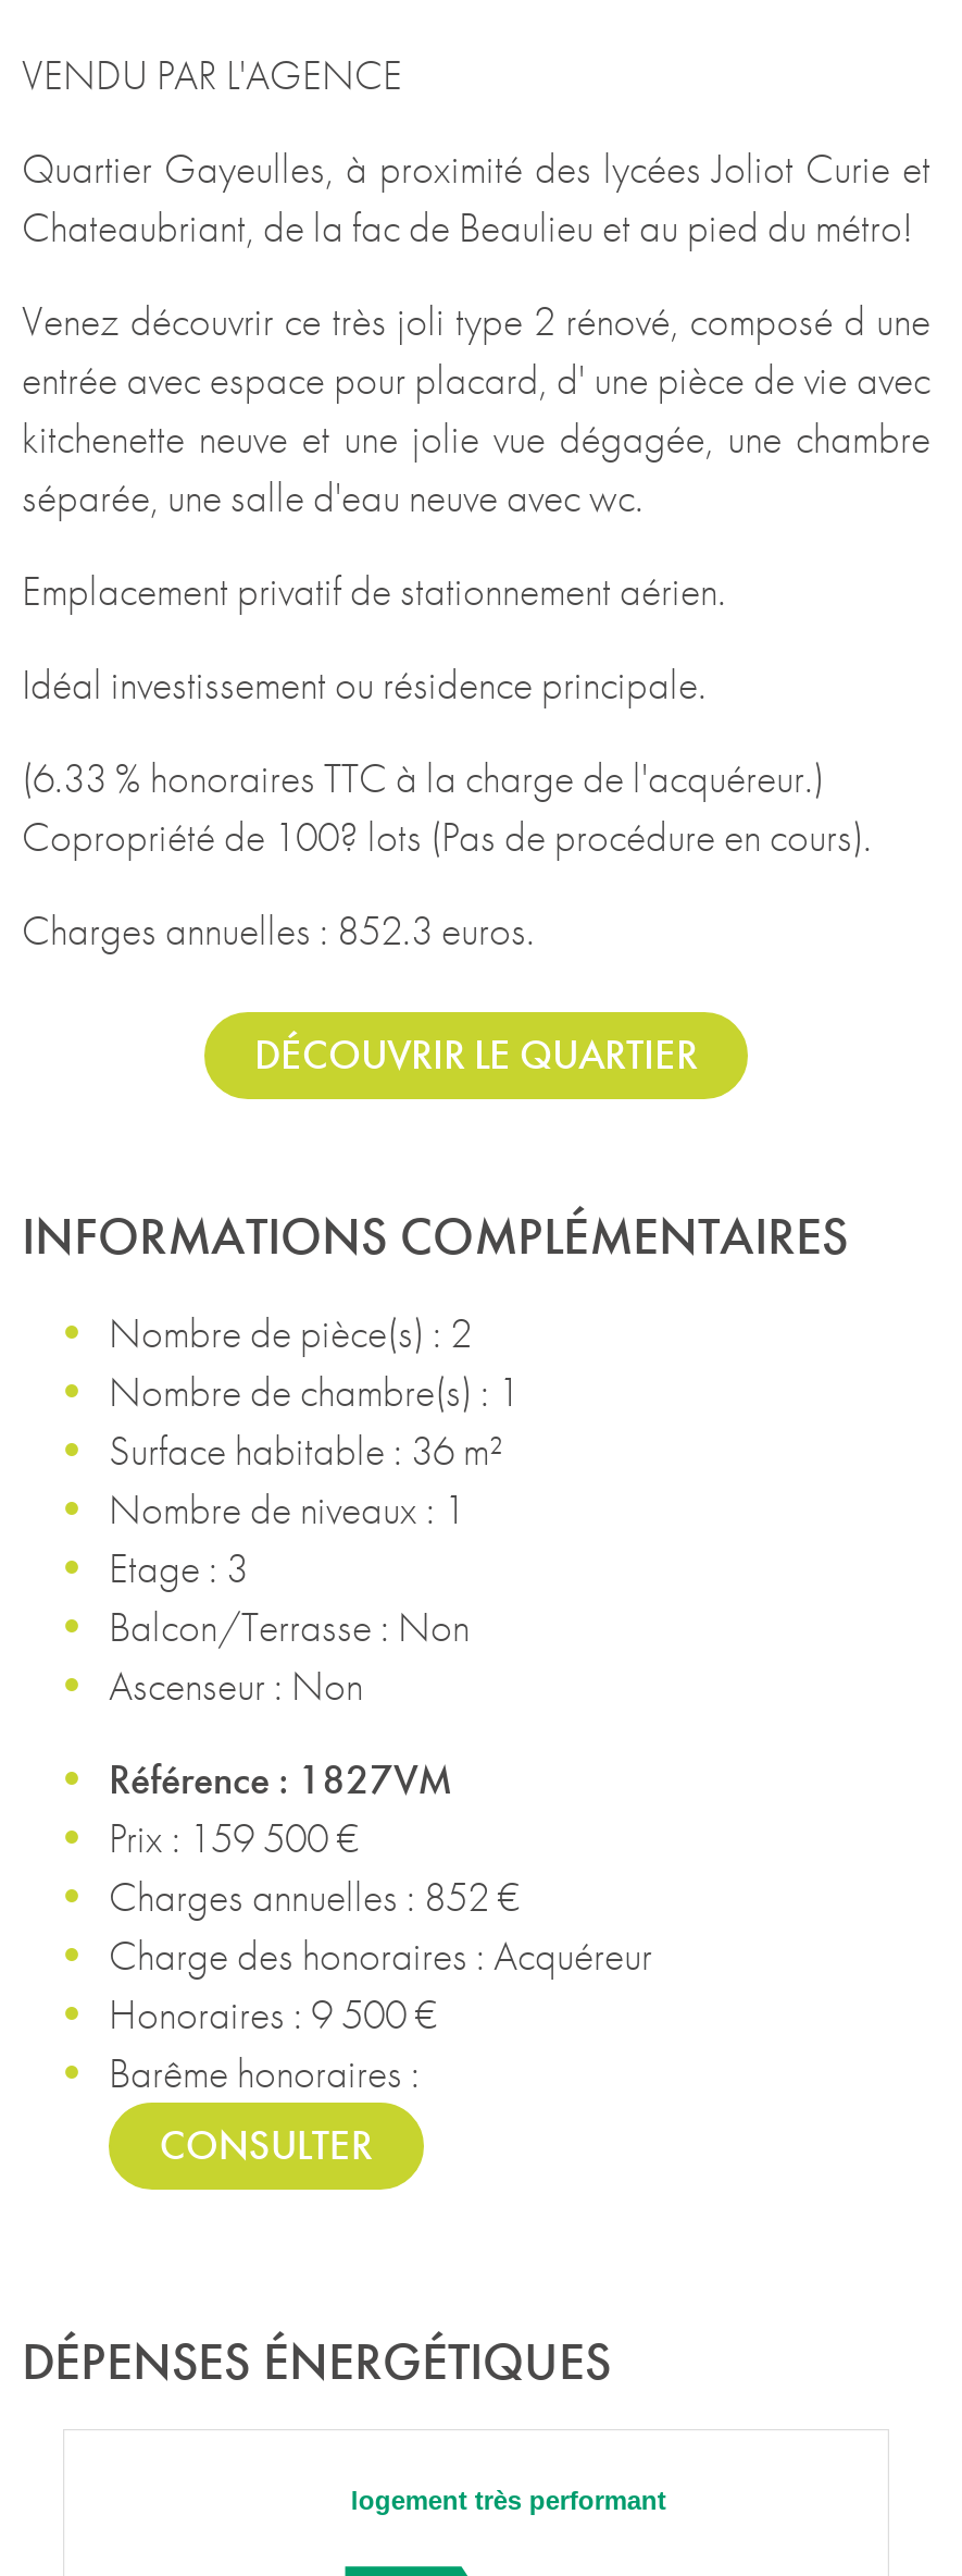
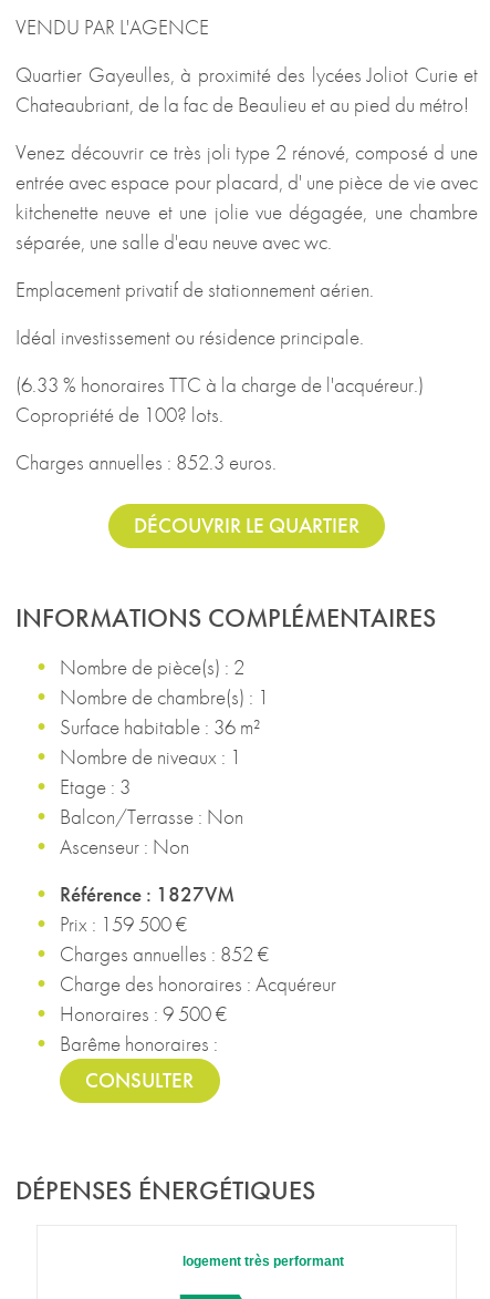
- Copropriété de 100? lots (Pas de procédure en cours).
+ Copropriété de 100? lots.
